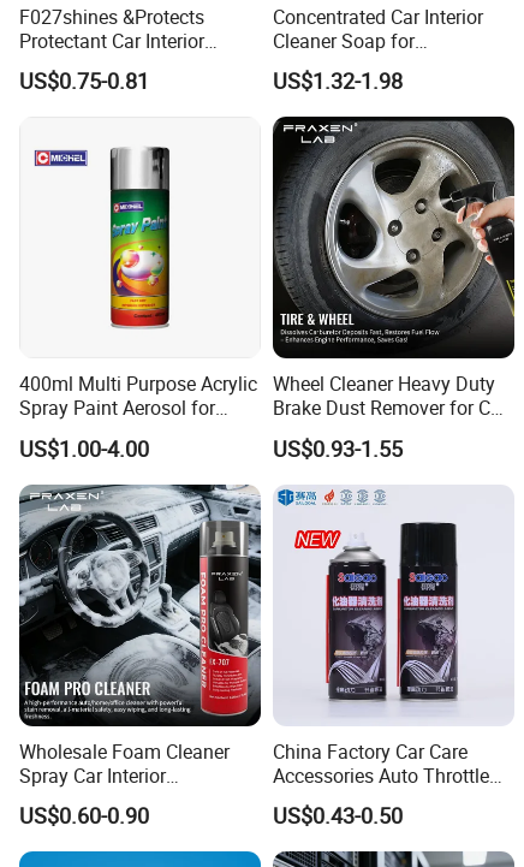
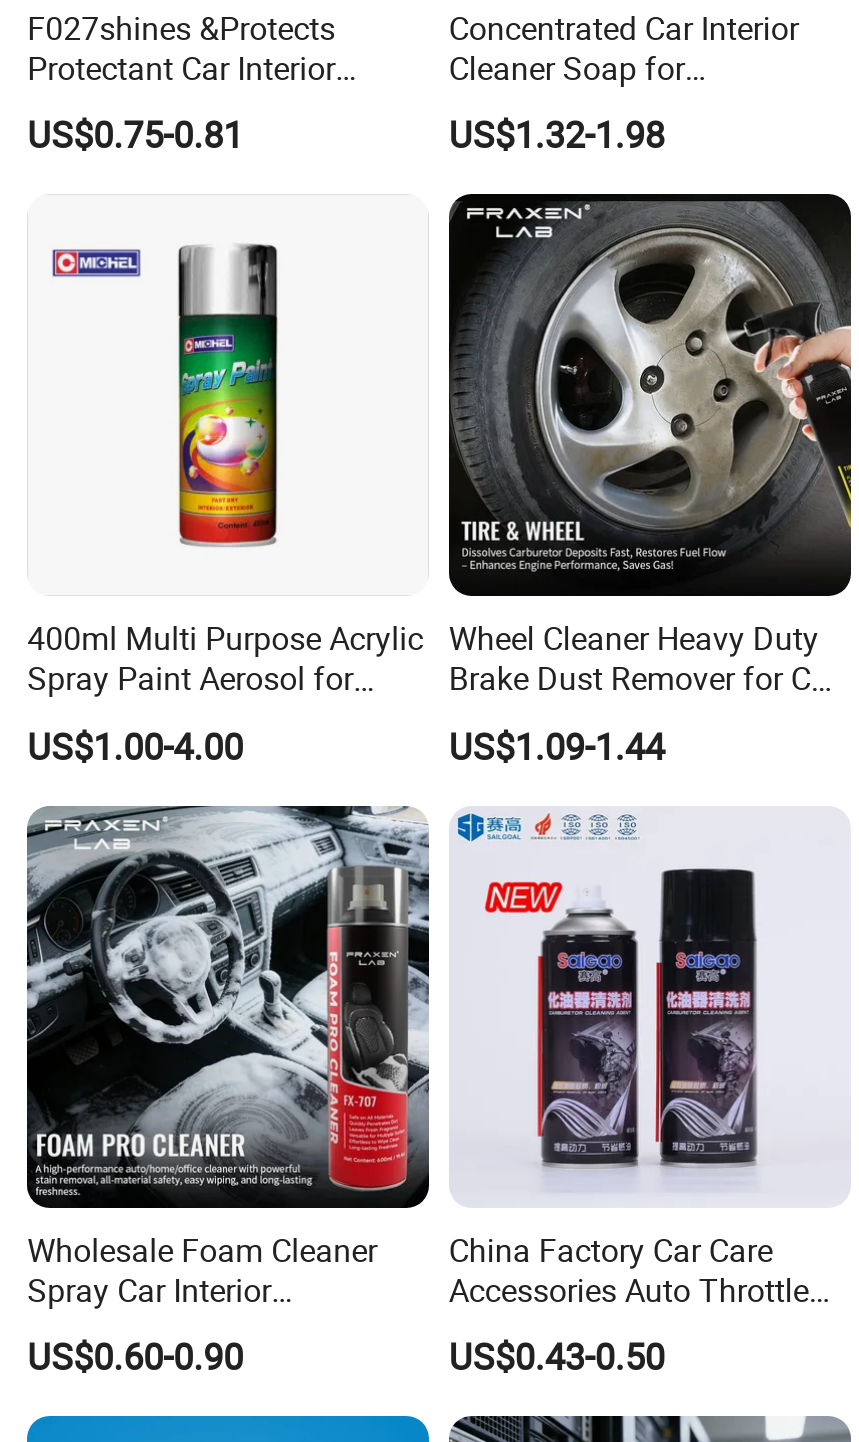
- US$0.93-1.55
+ US$1.09-1.44
